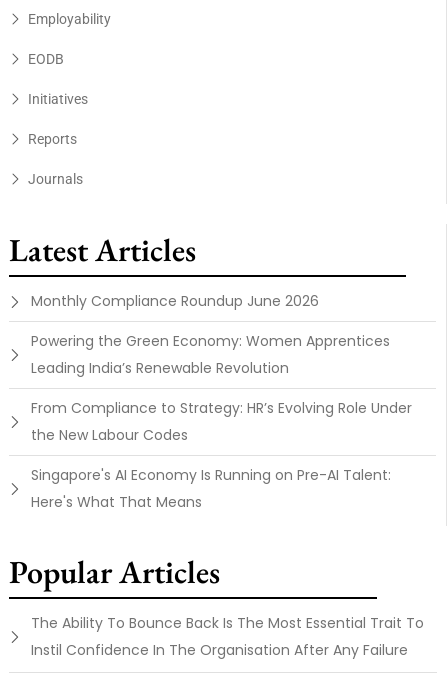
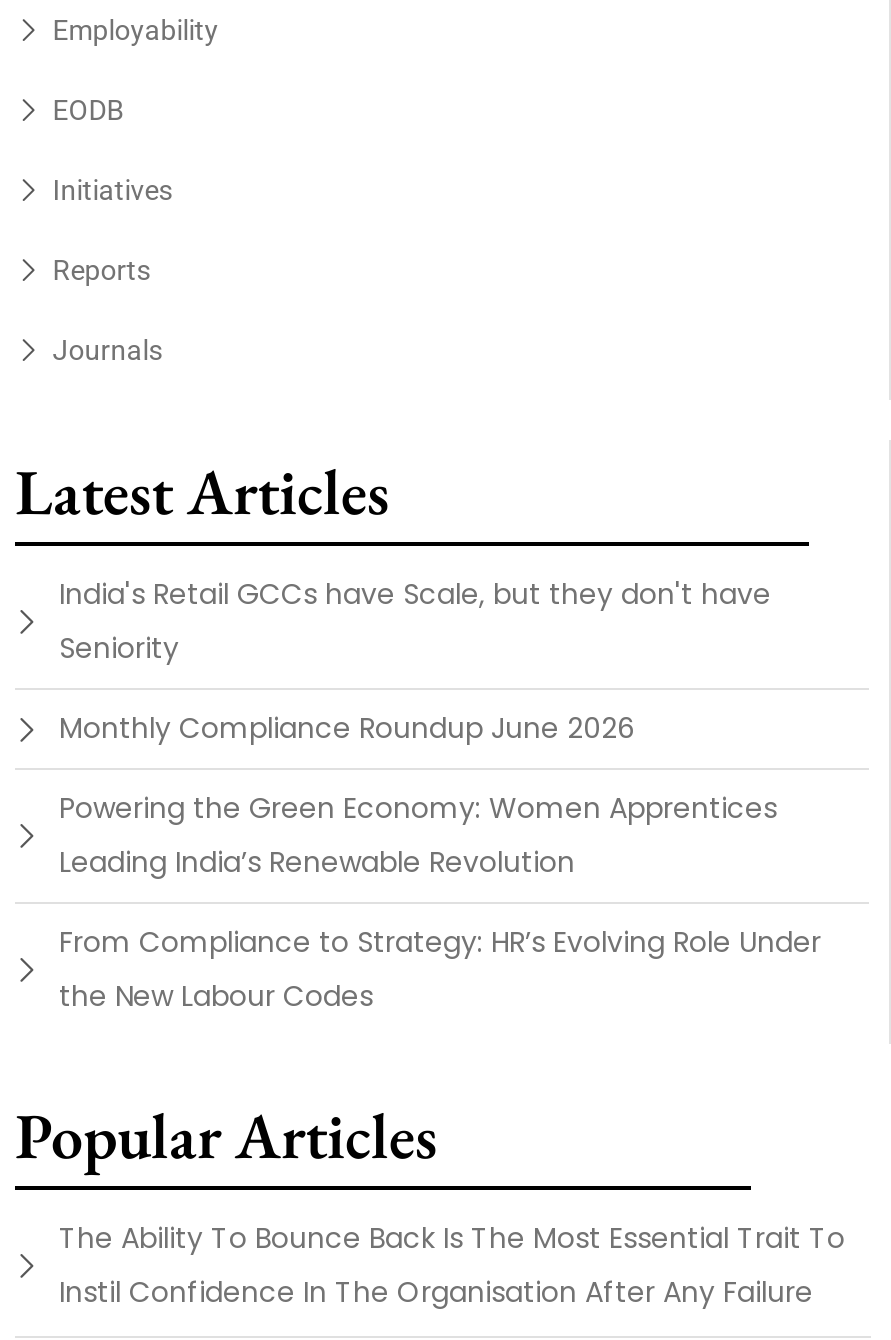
+ India's Retail GCCs have Scale, but they don't have
+ Seniority

moved down: Monthly Compliance Roundup June 2026 | Powering the Green Economy: Women Apprentices | Leading India’s Renewable Revolution | From Compliance to Strategy: HR’s Evolving Role Under | the New Labour Codes

- Singapore's AI Economy Is Running on Pre-AI Talent:
- Here's What That Means
